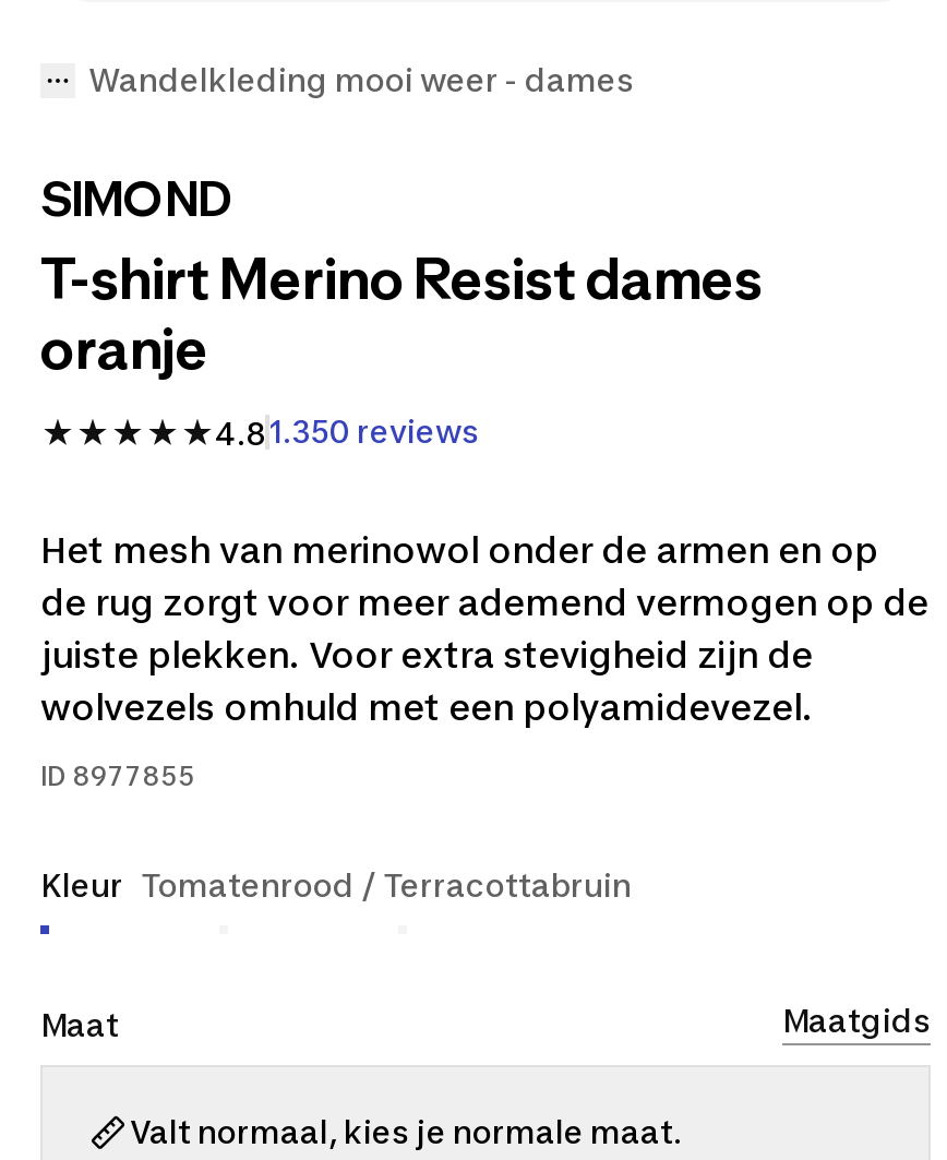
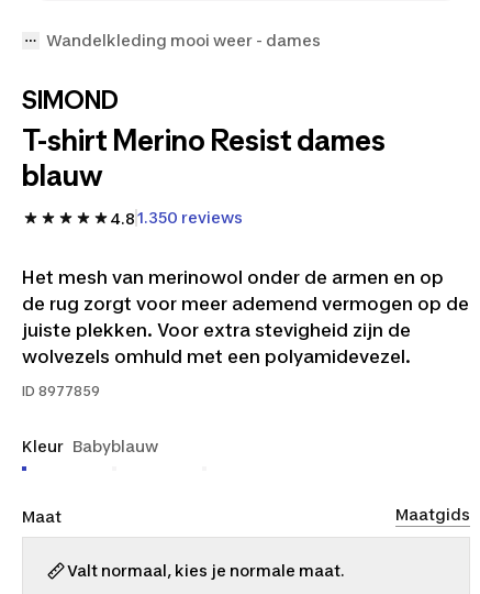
- oranje
+ blauw

- ID 8977855
+ ID 8977859

- Kleur Tomatenrood / Terracottabruin
+ Kleur Babyblauw
